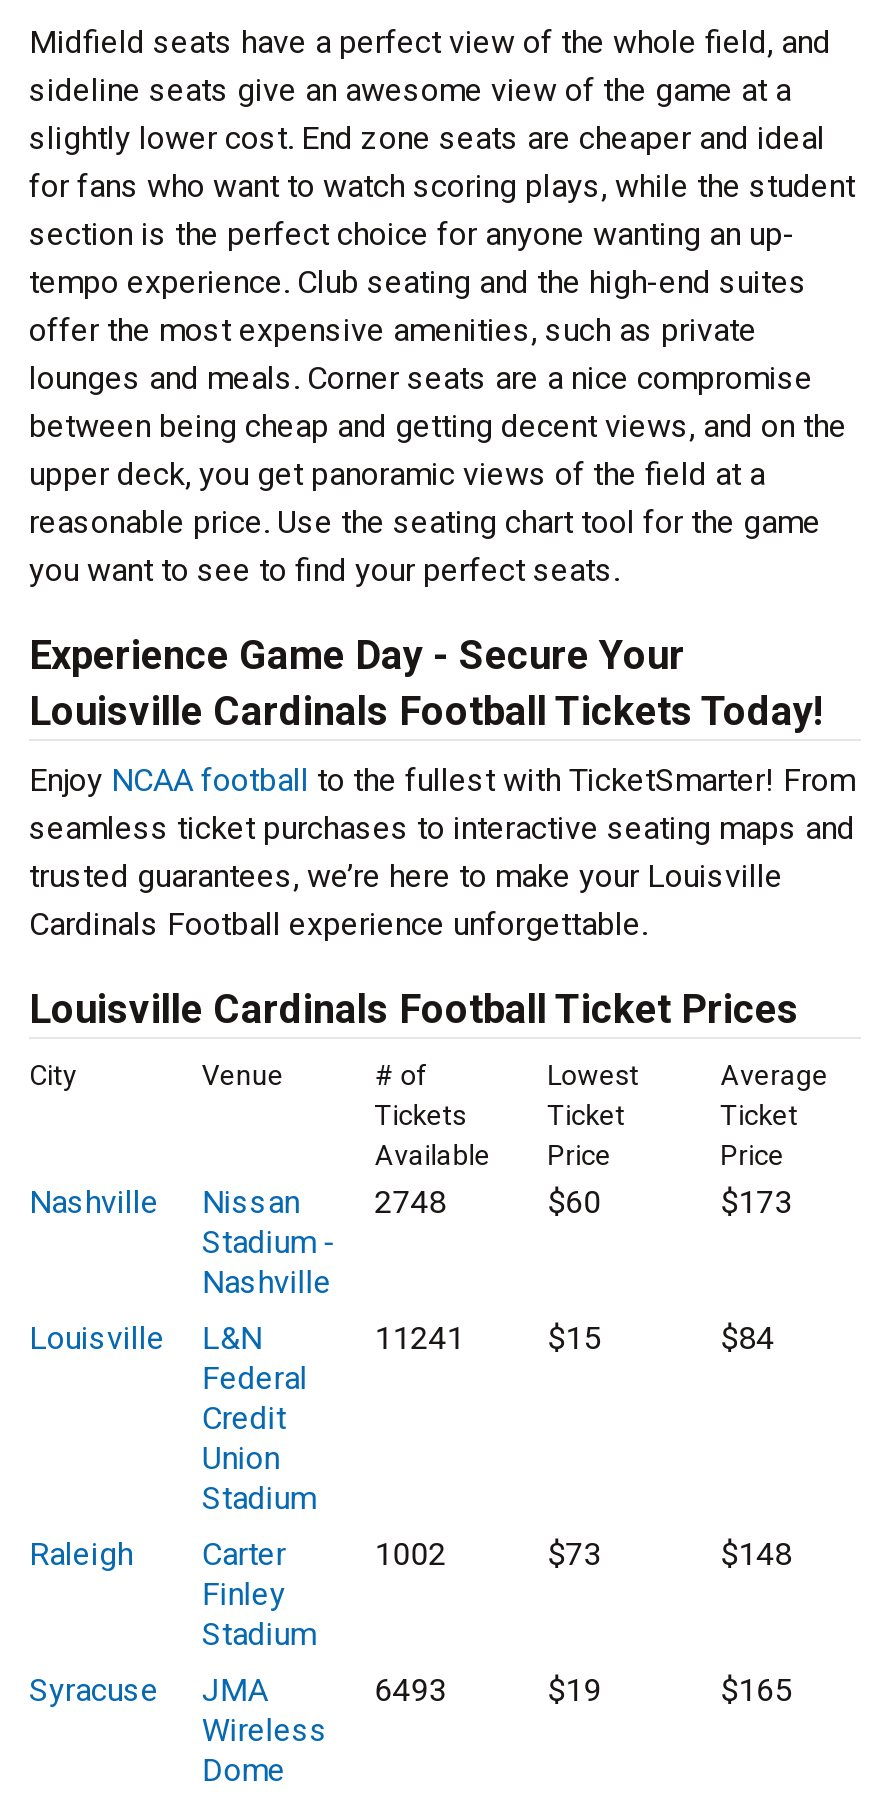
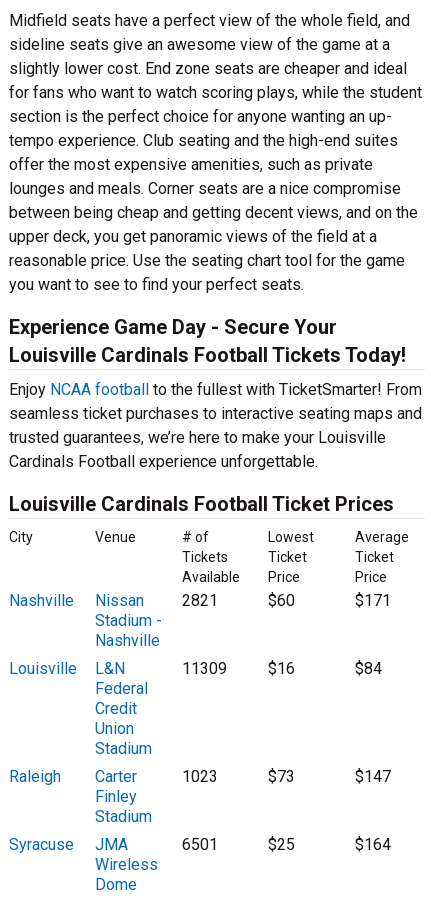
- Nashville Nissan 2748
+ Nashville Nissan 2821

- $173
+ $171

- 11241
+ 11309

- $15
+ $16

- 1002
+ 1023

- $148
+ $147

- 6493
+ 6501

- $19
+ $25

- $165
+ $164
